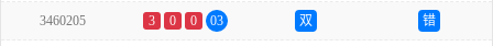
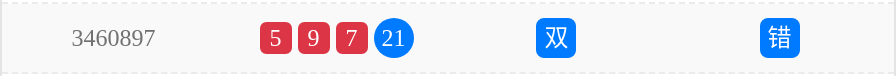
- 3460205
+ 3460897

- 3
+ 5

- 0
+ 9

- 0
+ 7

- 03
+ 21
